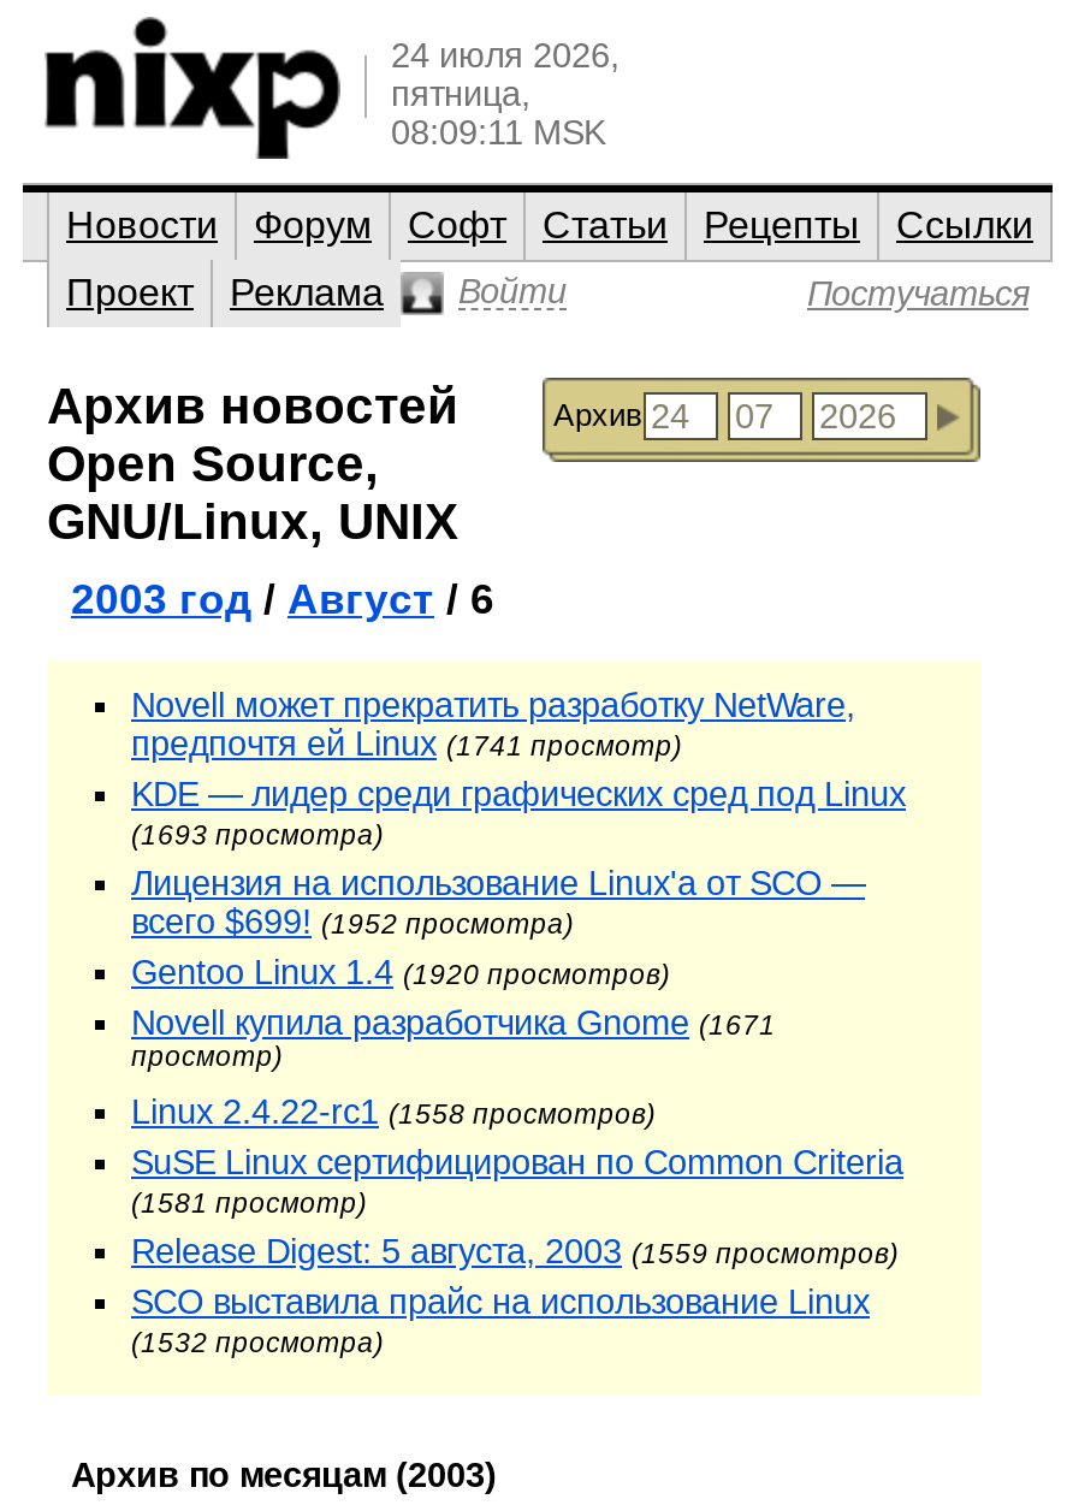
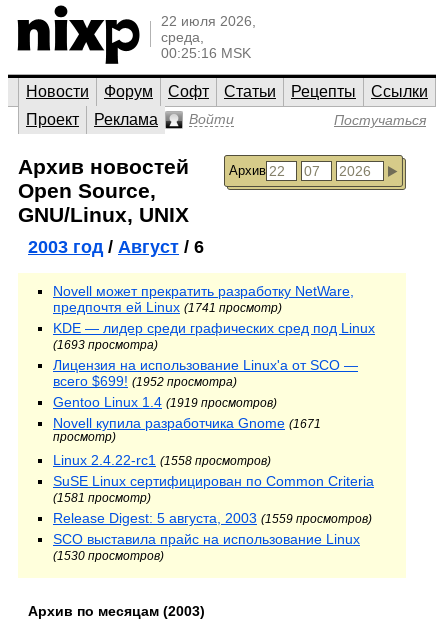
- 24 июля 2026,
- пятница,
- 08:09:11 MSK
+ 22 июля 2026,
+ среда,
+ 00:25:16 MSK

- Gentoo Linux 1.4 (1920 просмотров)
+ Gentoo Linux 1.4 (1919 просмотров)

- (1532 просмотра)
+ (1530 просмотров)
